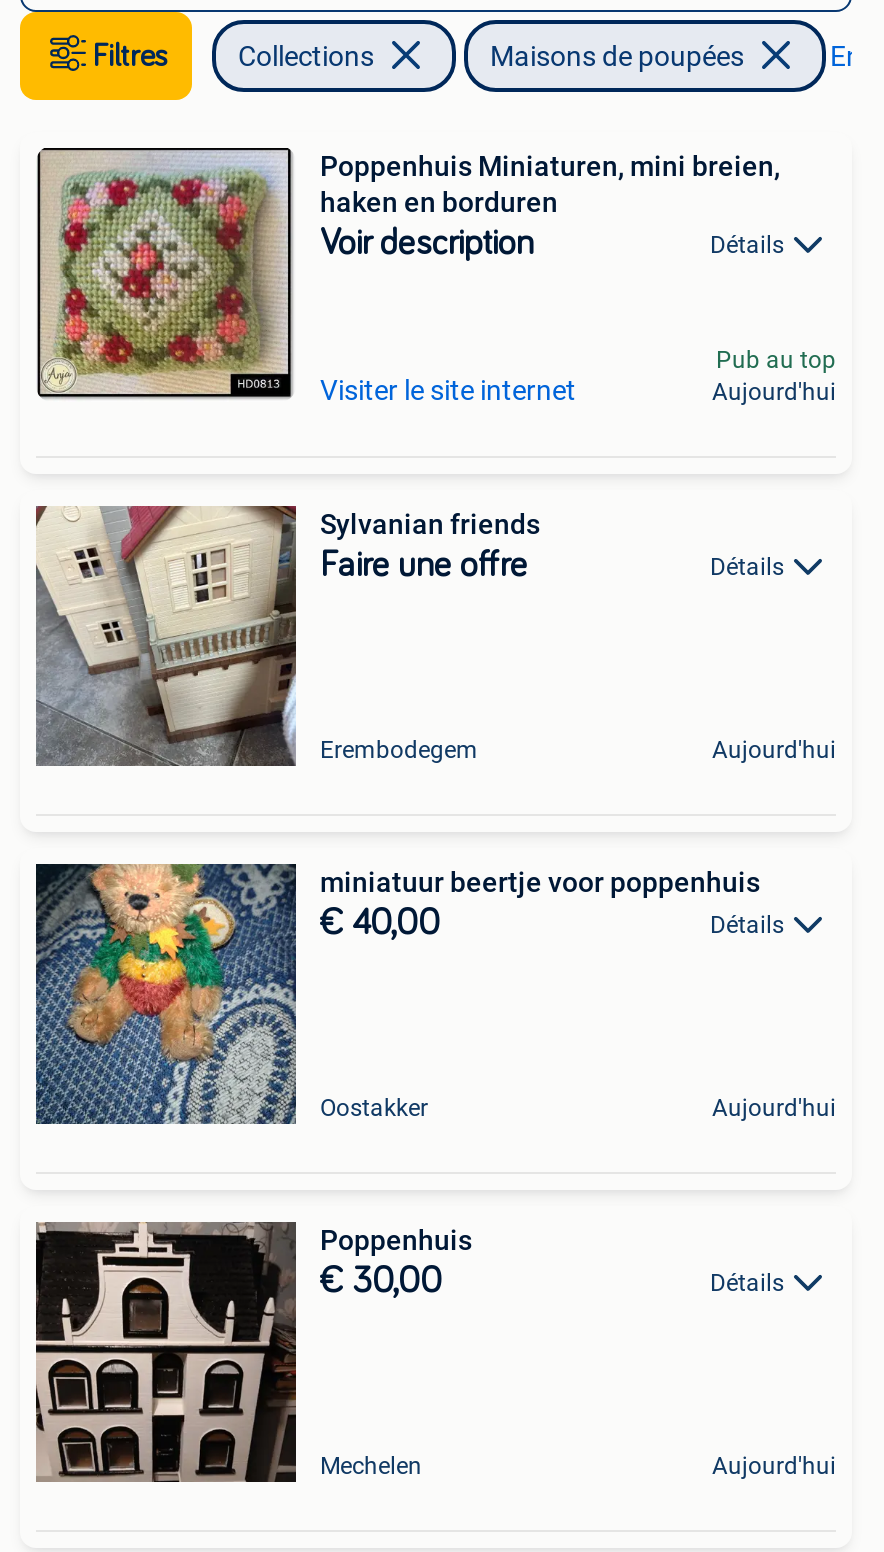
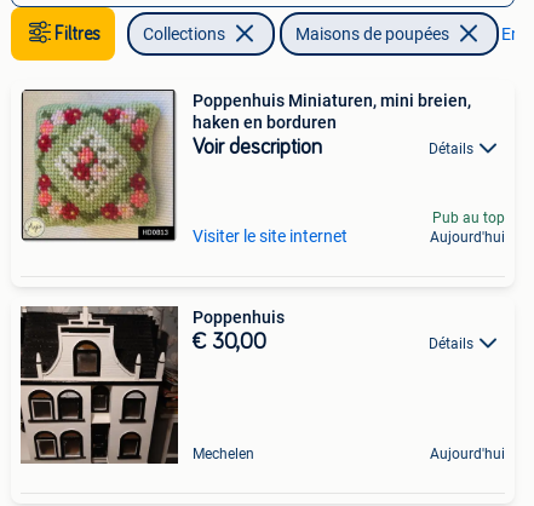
- [image]
- Sylvanian friends
- Faire une offre
- Détails

- Erembodegem
- Aujourd'hui

- [image]
- miniatuur beertje voor poppenhuis
- € 40,00
- Détails

- Oostakker
- Aujourd'hui
